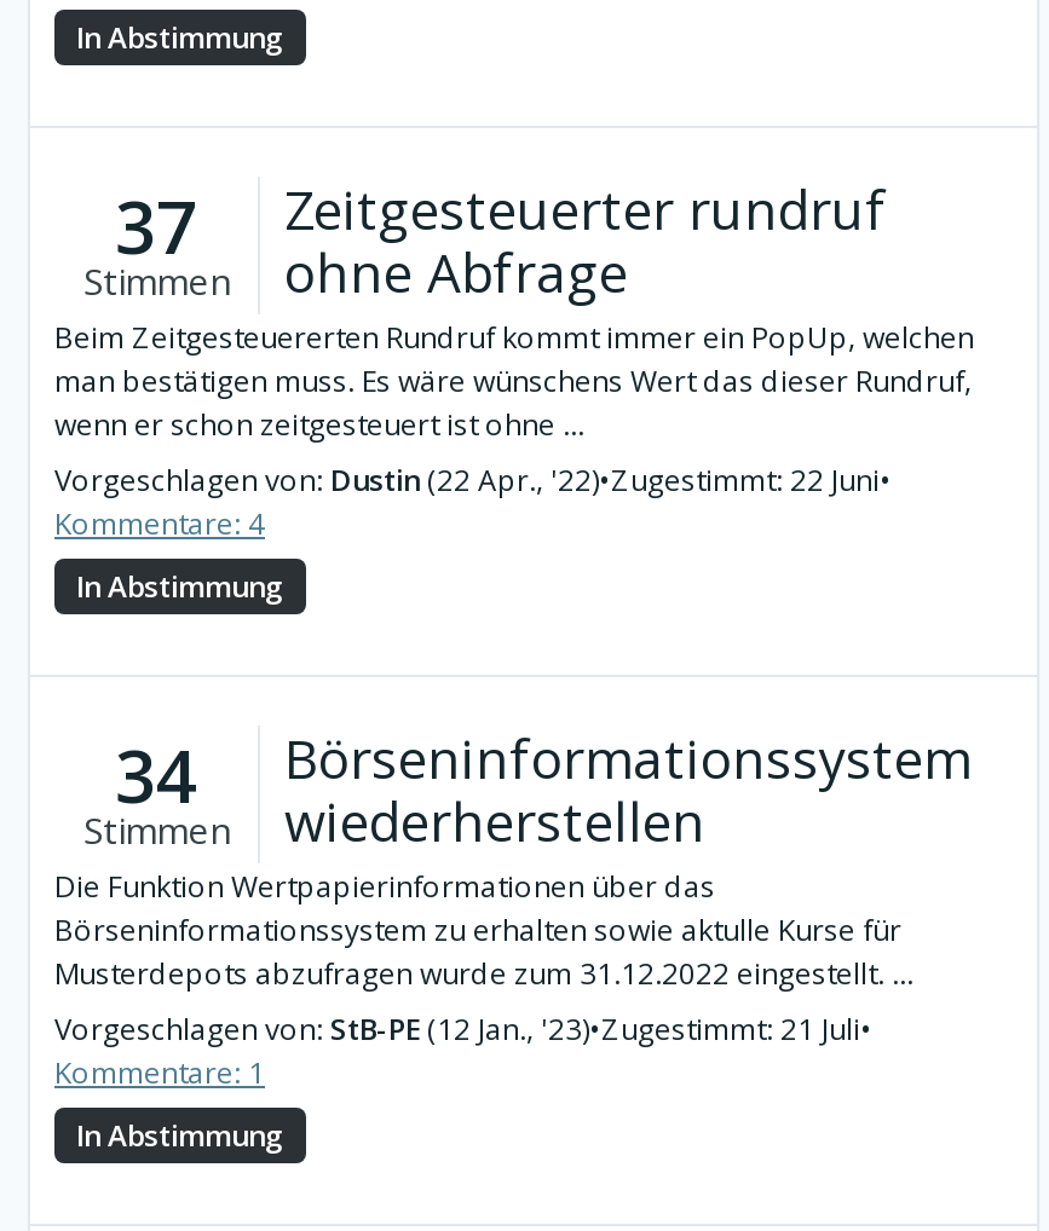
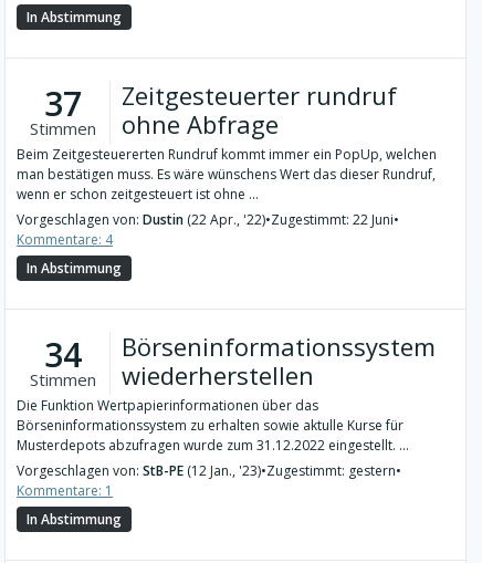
- Vorgeschlagen von: StB-PE (12 Jan., '23)•Zugestimmt: 21 Juli•
+ Vorgeschlagen von: StB-PE (12 Jan., '23)•Zugestimmt: gestern•
